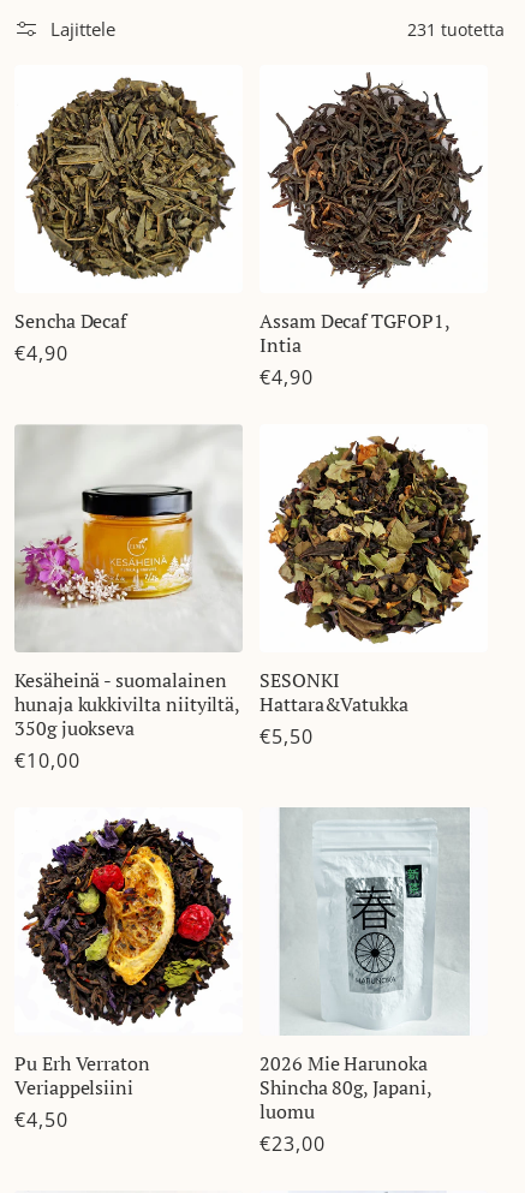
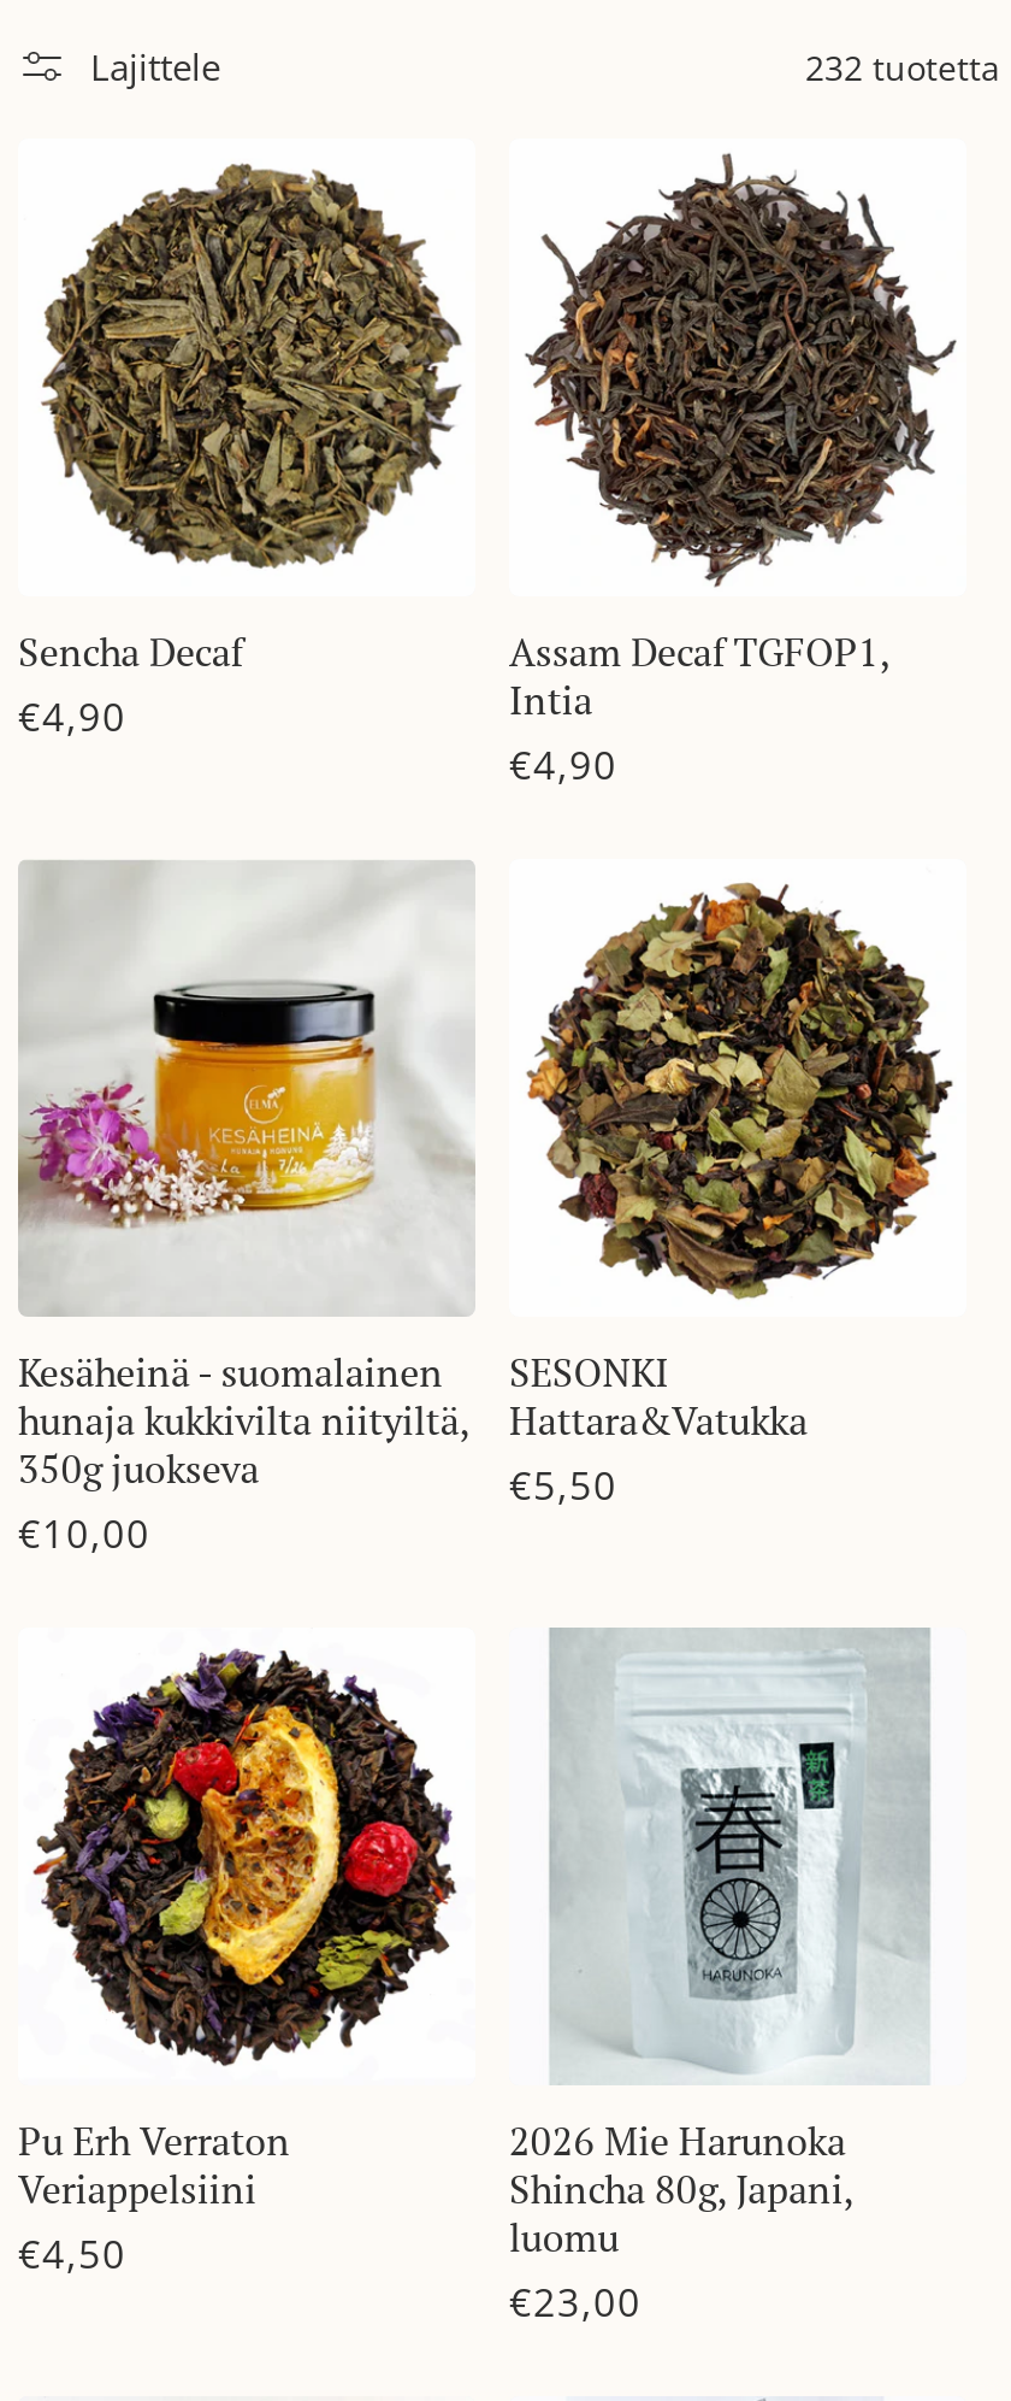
- 231 tuotetta
+ 232 tuotetta
